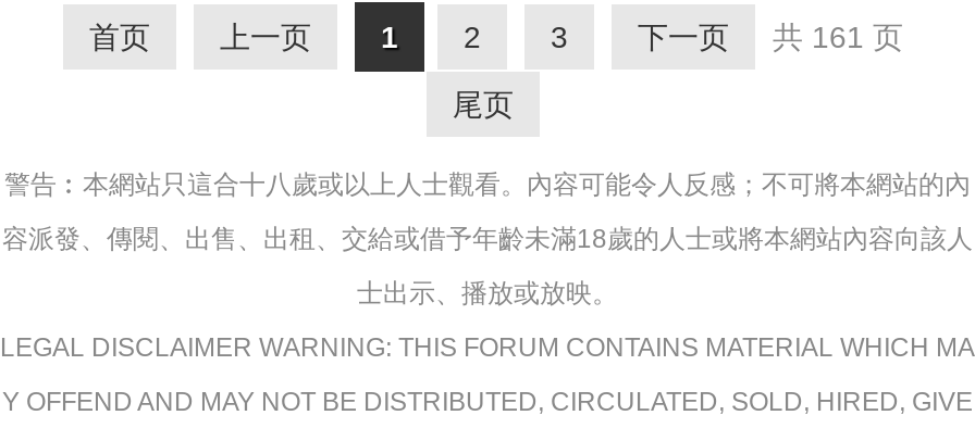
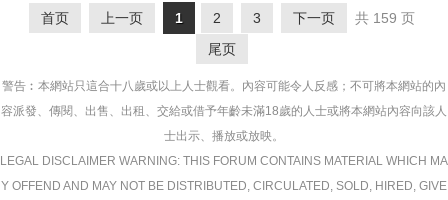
- 首页 上一页 1 2 3 下一页 共 161 页
+ 首页 上一页 1 2 3 下一页 共 159 页
